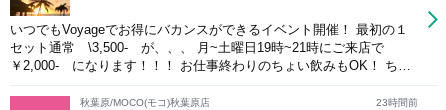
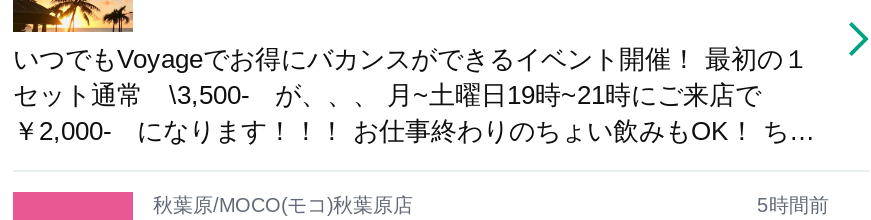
- 23時間前
+ 5時間前
